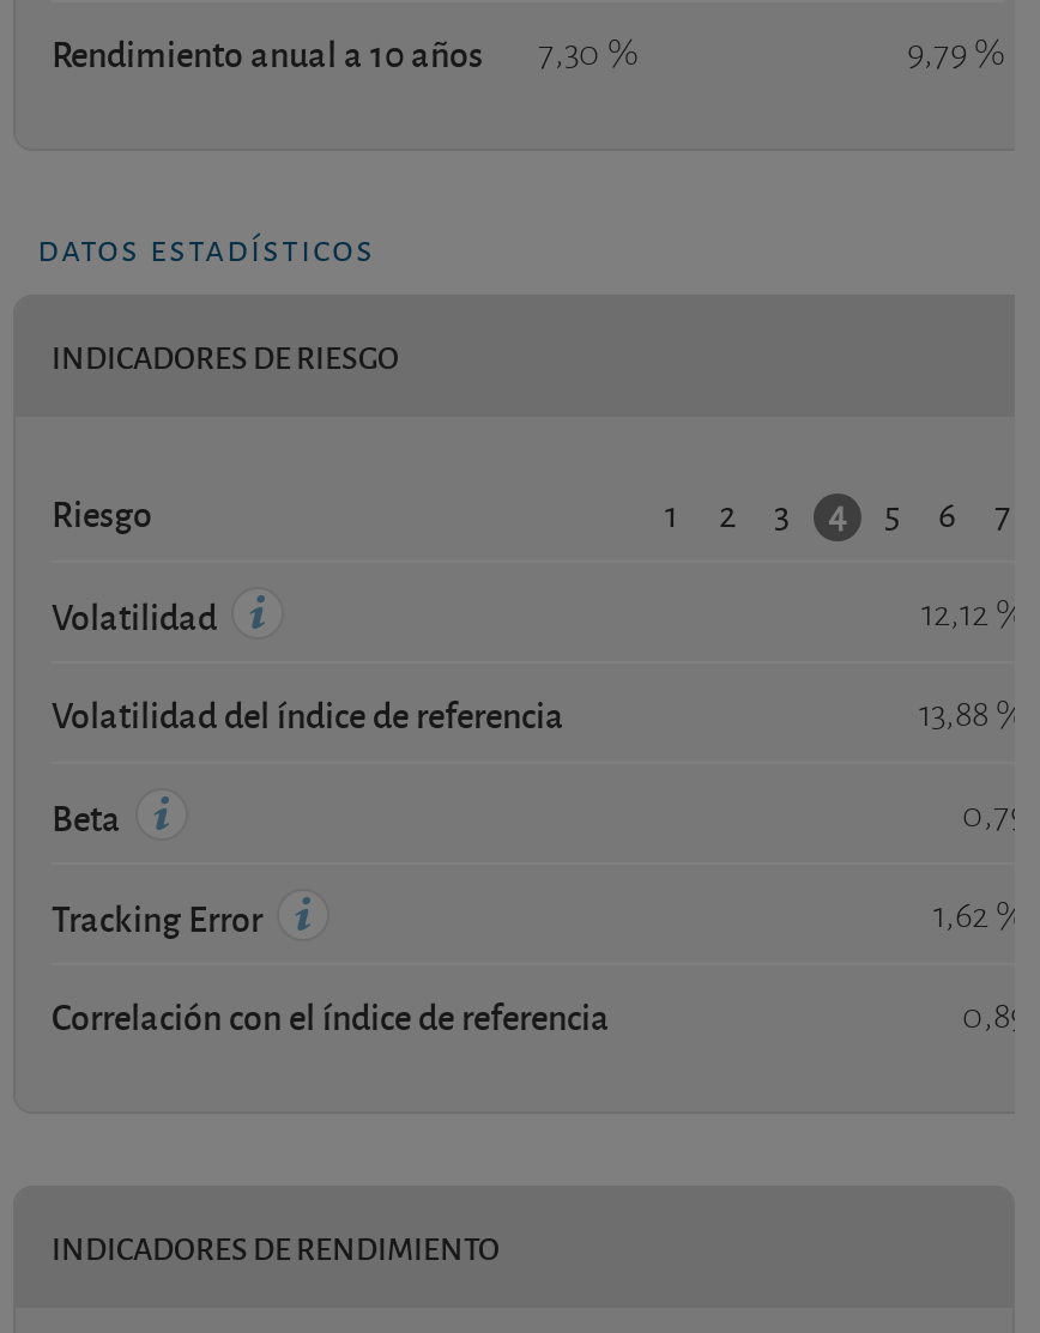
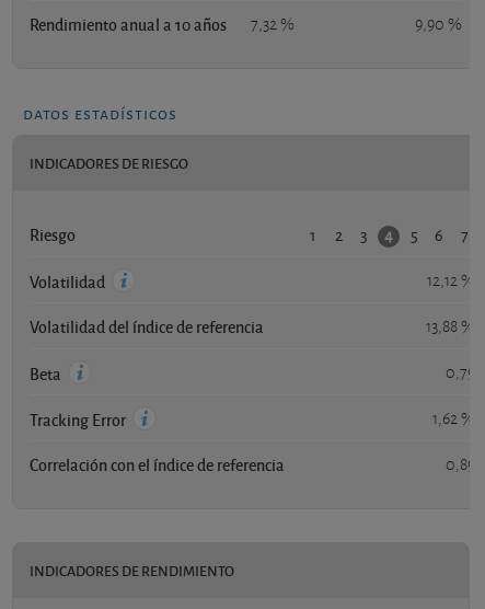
- Rendimiento anual a 10 años 7,30 %
+ Rendimiento anual a 10 años 7,32 %

- 9,79 %
+ 9,90 %
